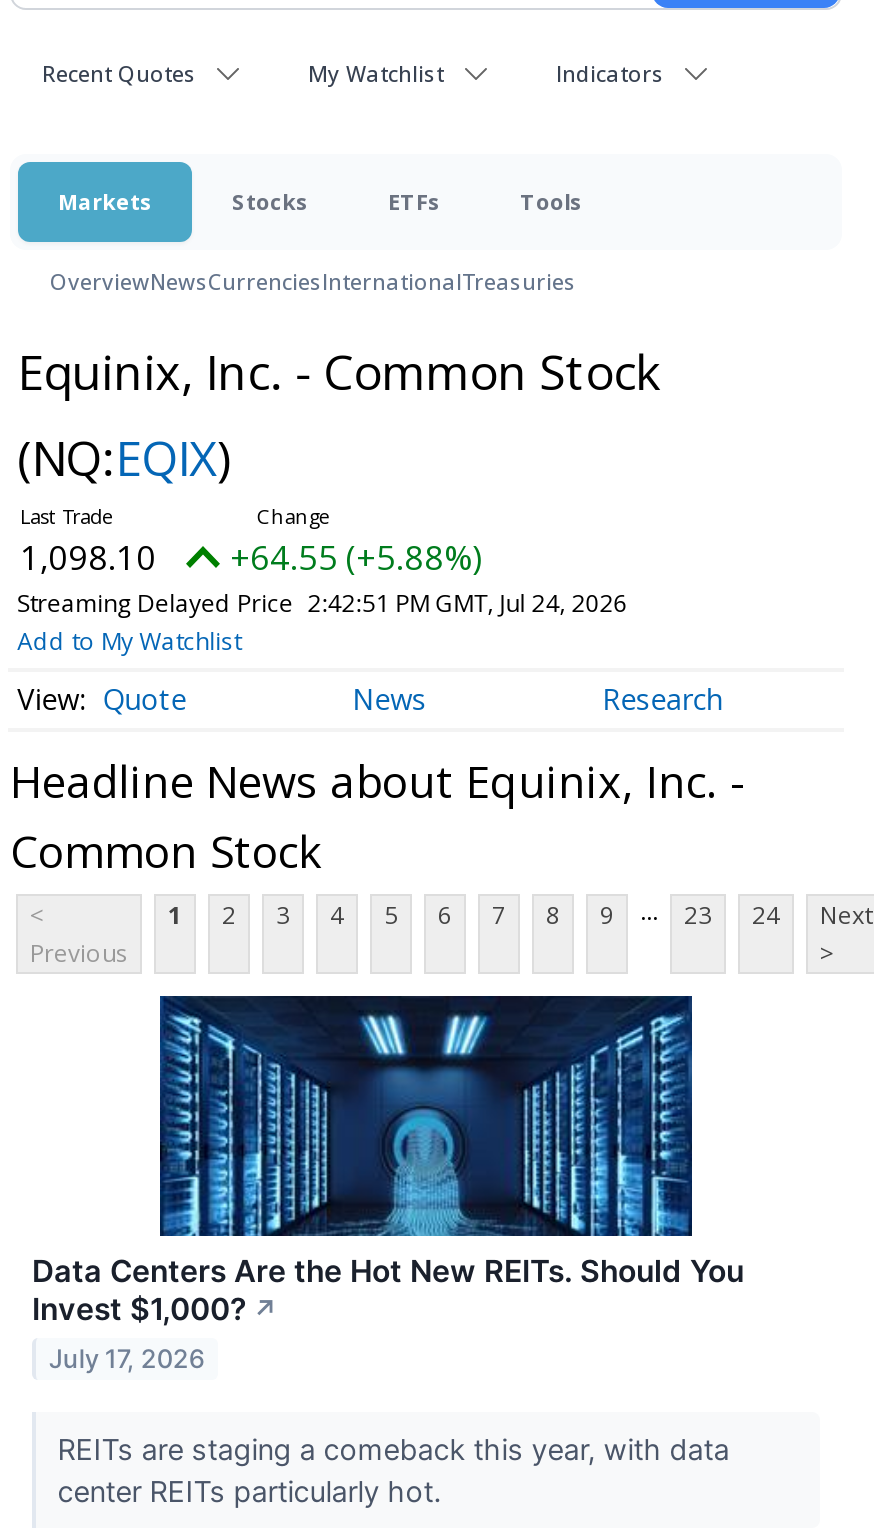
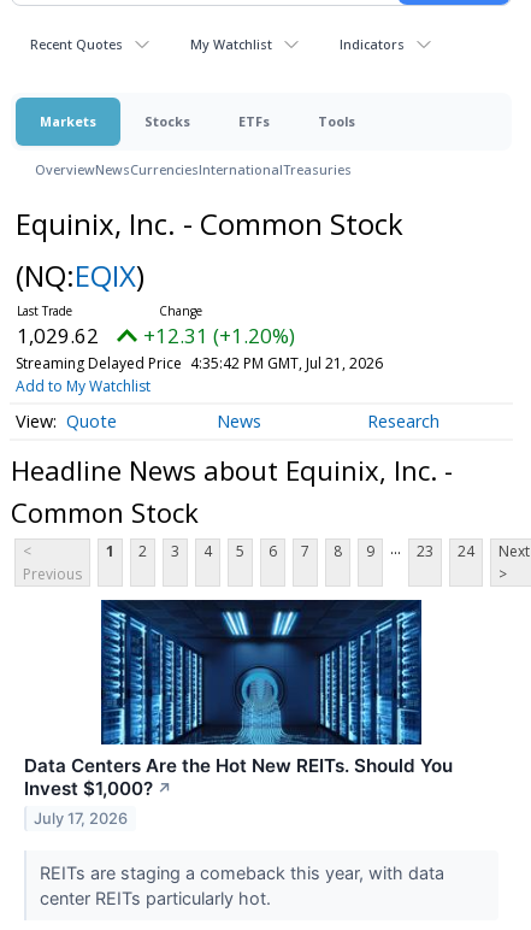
- 1,098.10
+ 1,029.62

- +64.55 (+5.88%)
+ +12.31 (+1.20%)

- Streaming Delayed Price 2:42:51 PM GMT, Jul 24, 2026
+ Streaming Delayed Price 4:35:42 PM GMT, Jul 21, 2026
